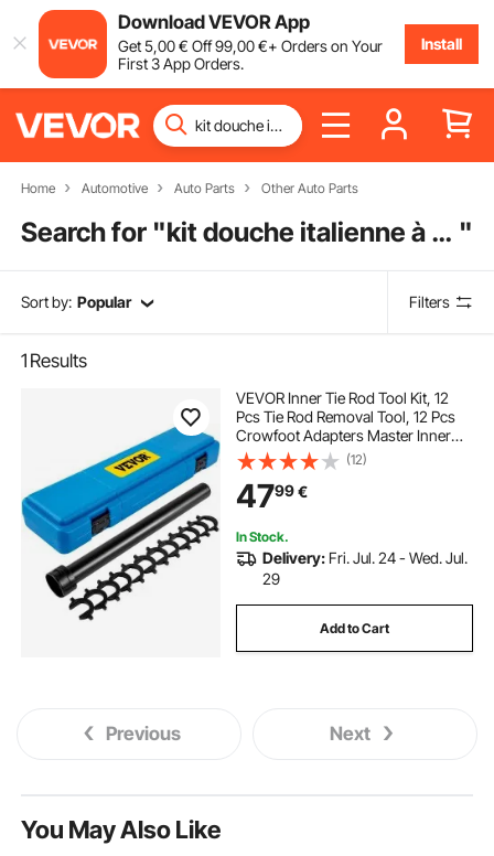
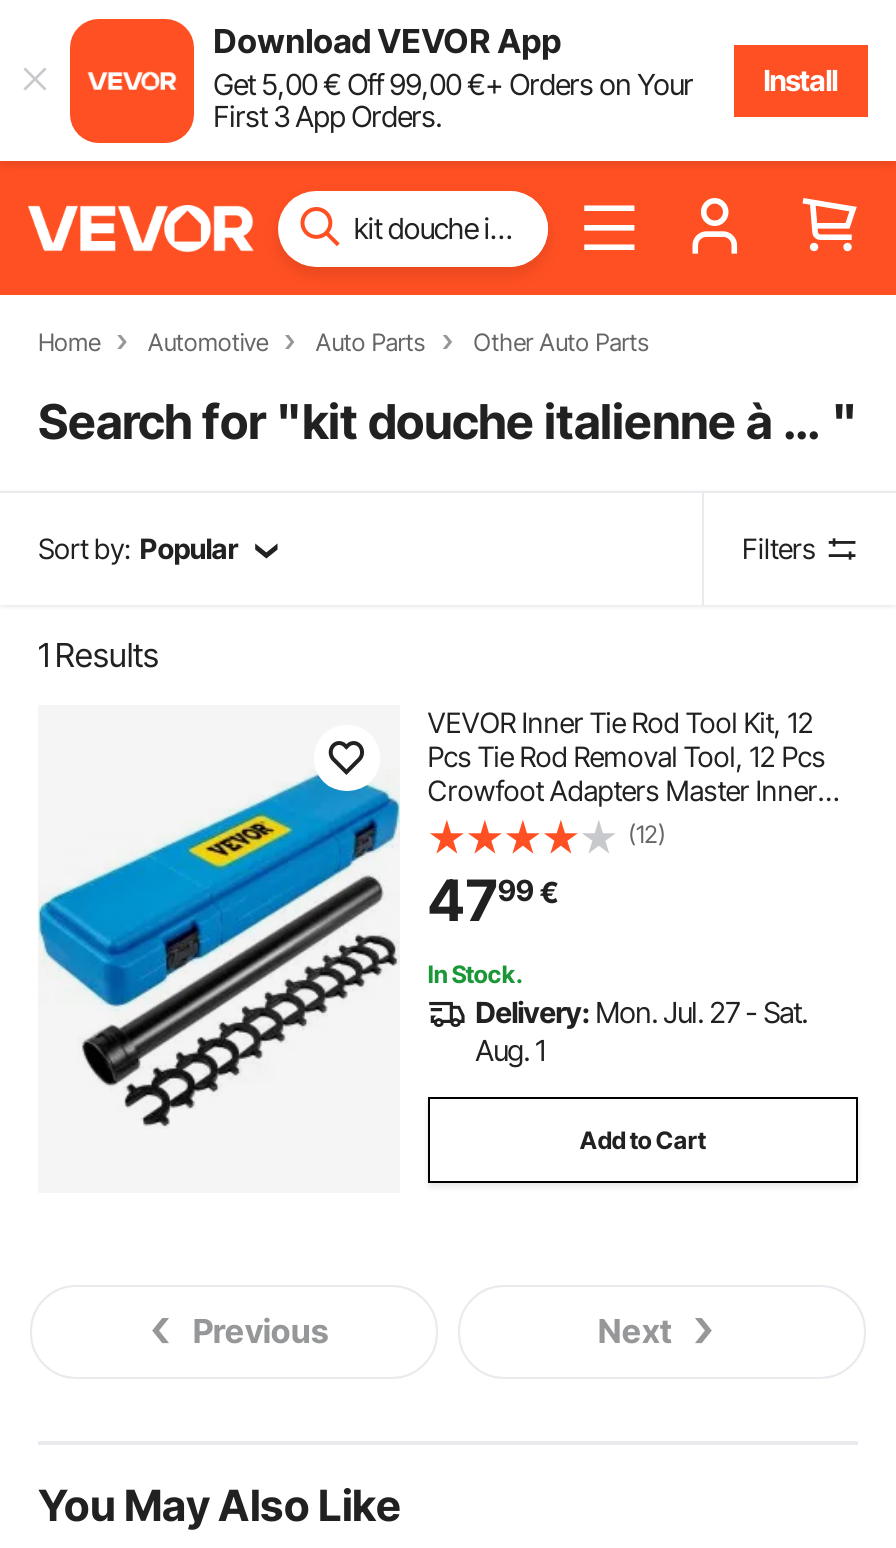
- Delivery: Fri. Jul. 24 - Wed. Jul.
- 29
+ Delivery: Mon. Jul. 27 - Sat.
+ Aug. 1
